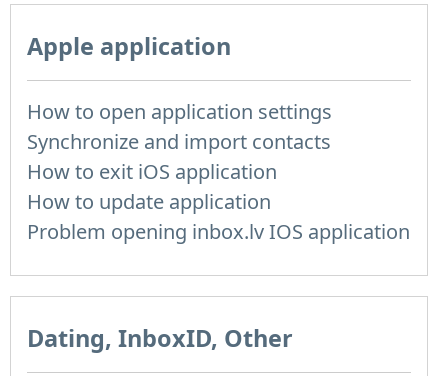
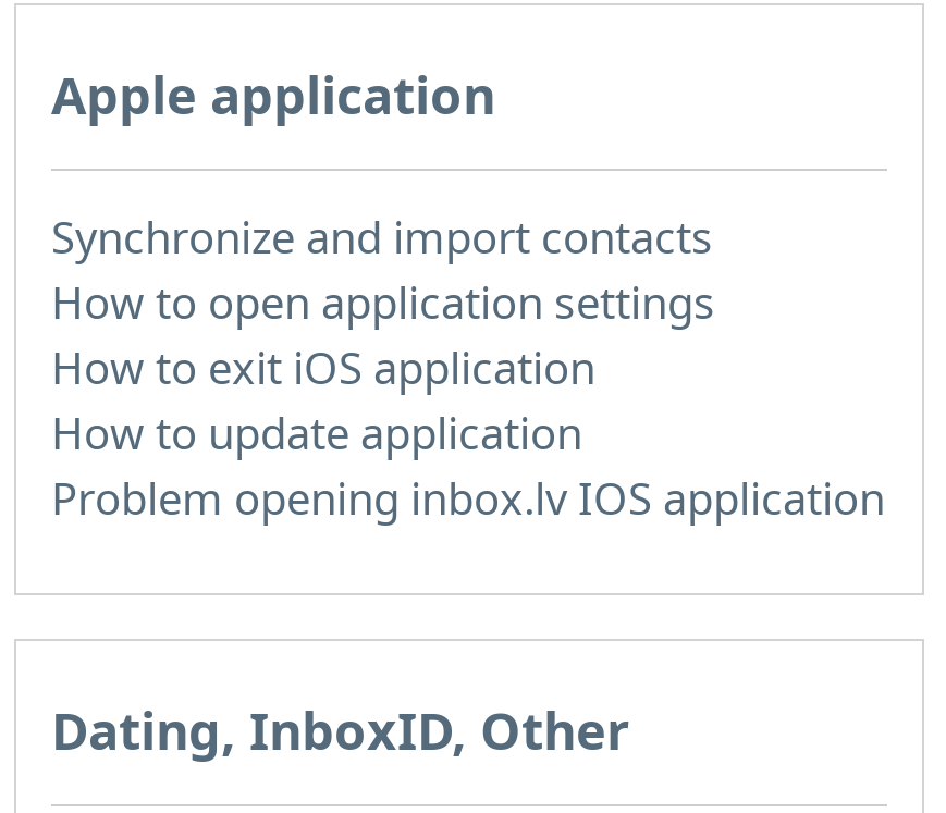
moved down: How to open application settings

moved up: Synchronize and import contacts
